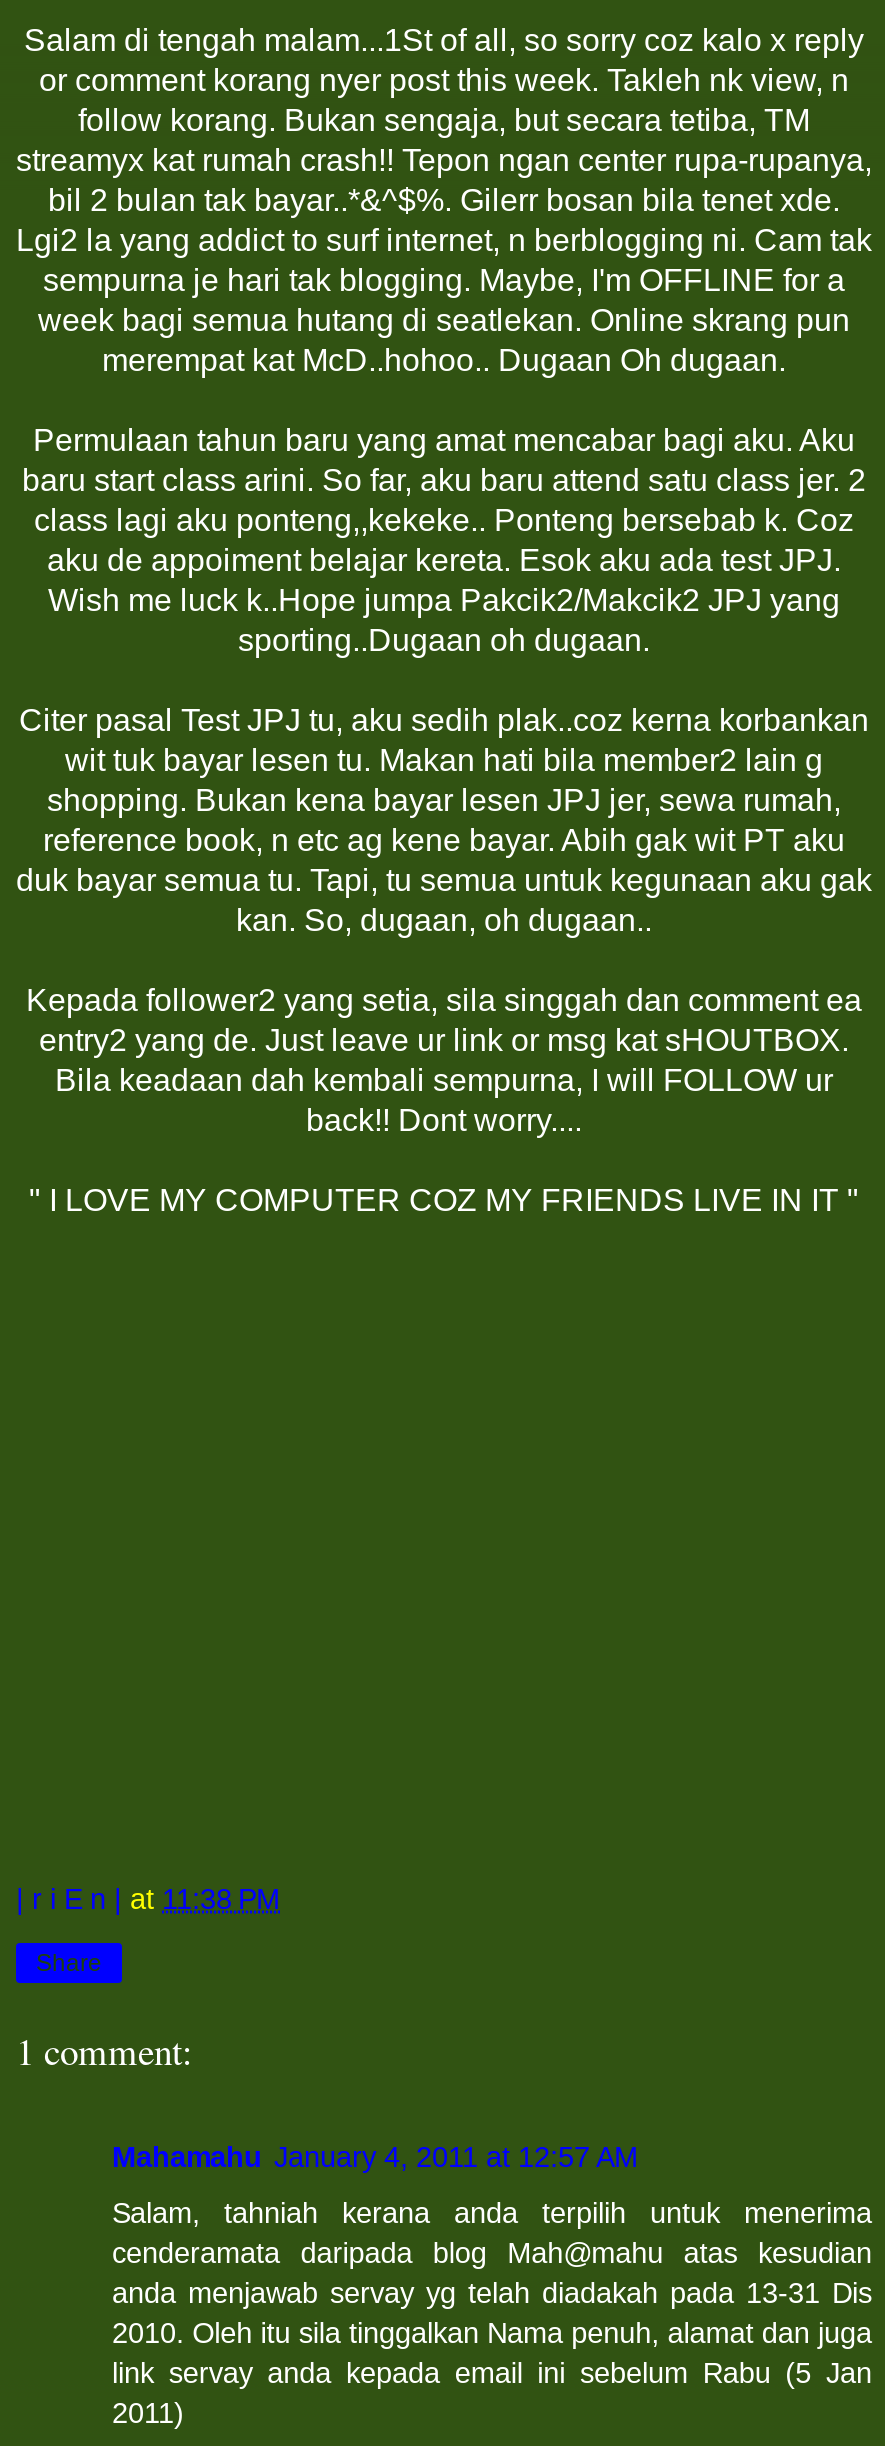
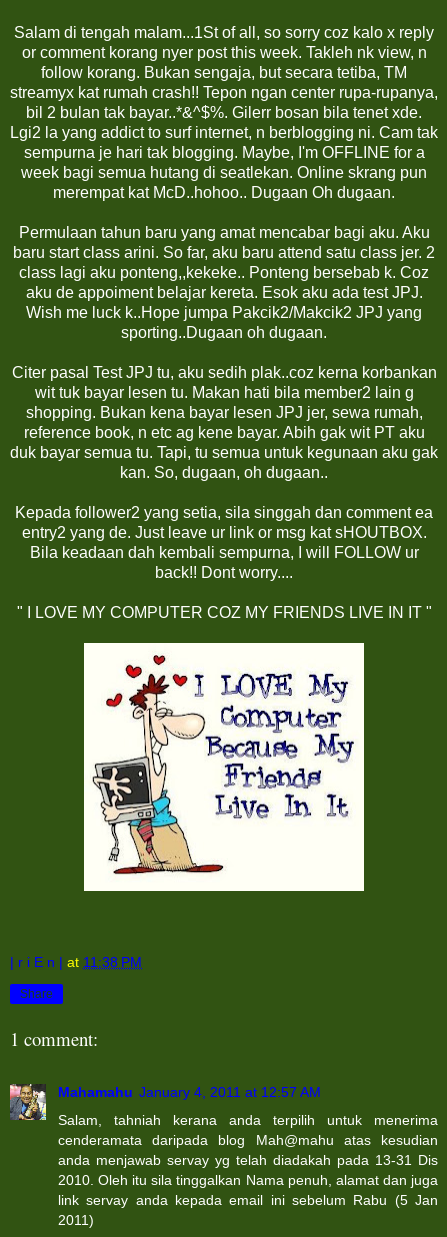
+ [image]

+ [image]
